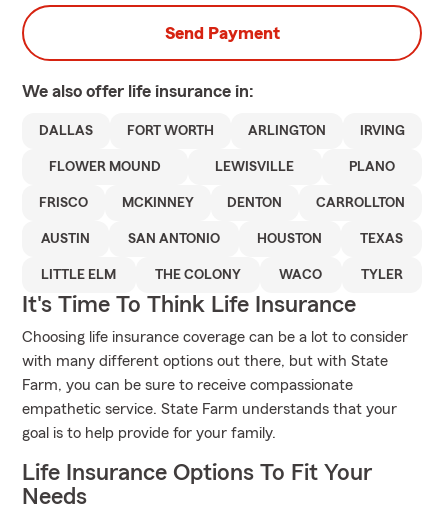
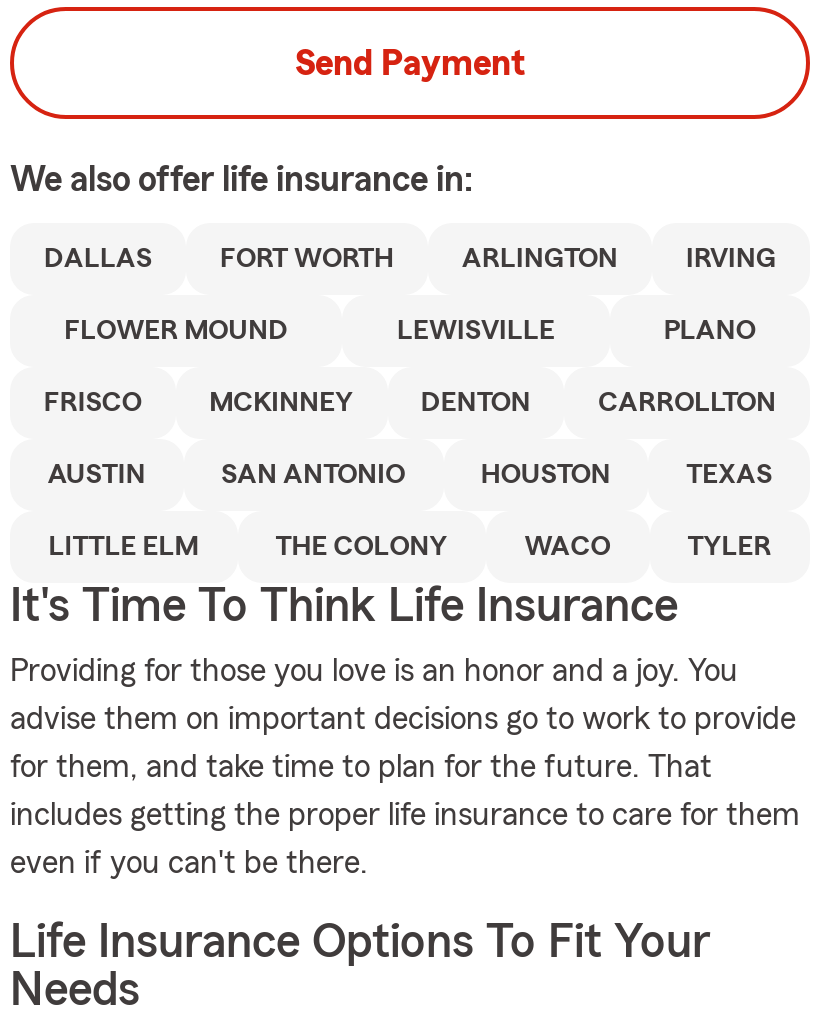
- Choosing life insurance coverage can be a lot to consider
+ Providing for those you love is an honor and a joy. You

- with many different options out there, but with State
+ advise them on important decisions go to work to provide

- Farm, you can be sure to receive compassionate
+ for them, and take time to plan for the future. That

- empathetic service. State Farm understands that your
+ includes getting the proper life insurance to care for them

- goal is to help provide for your family.
+ even if you can't be there.
